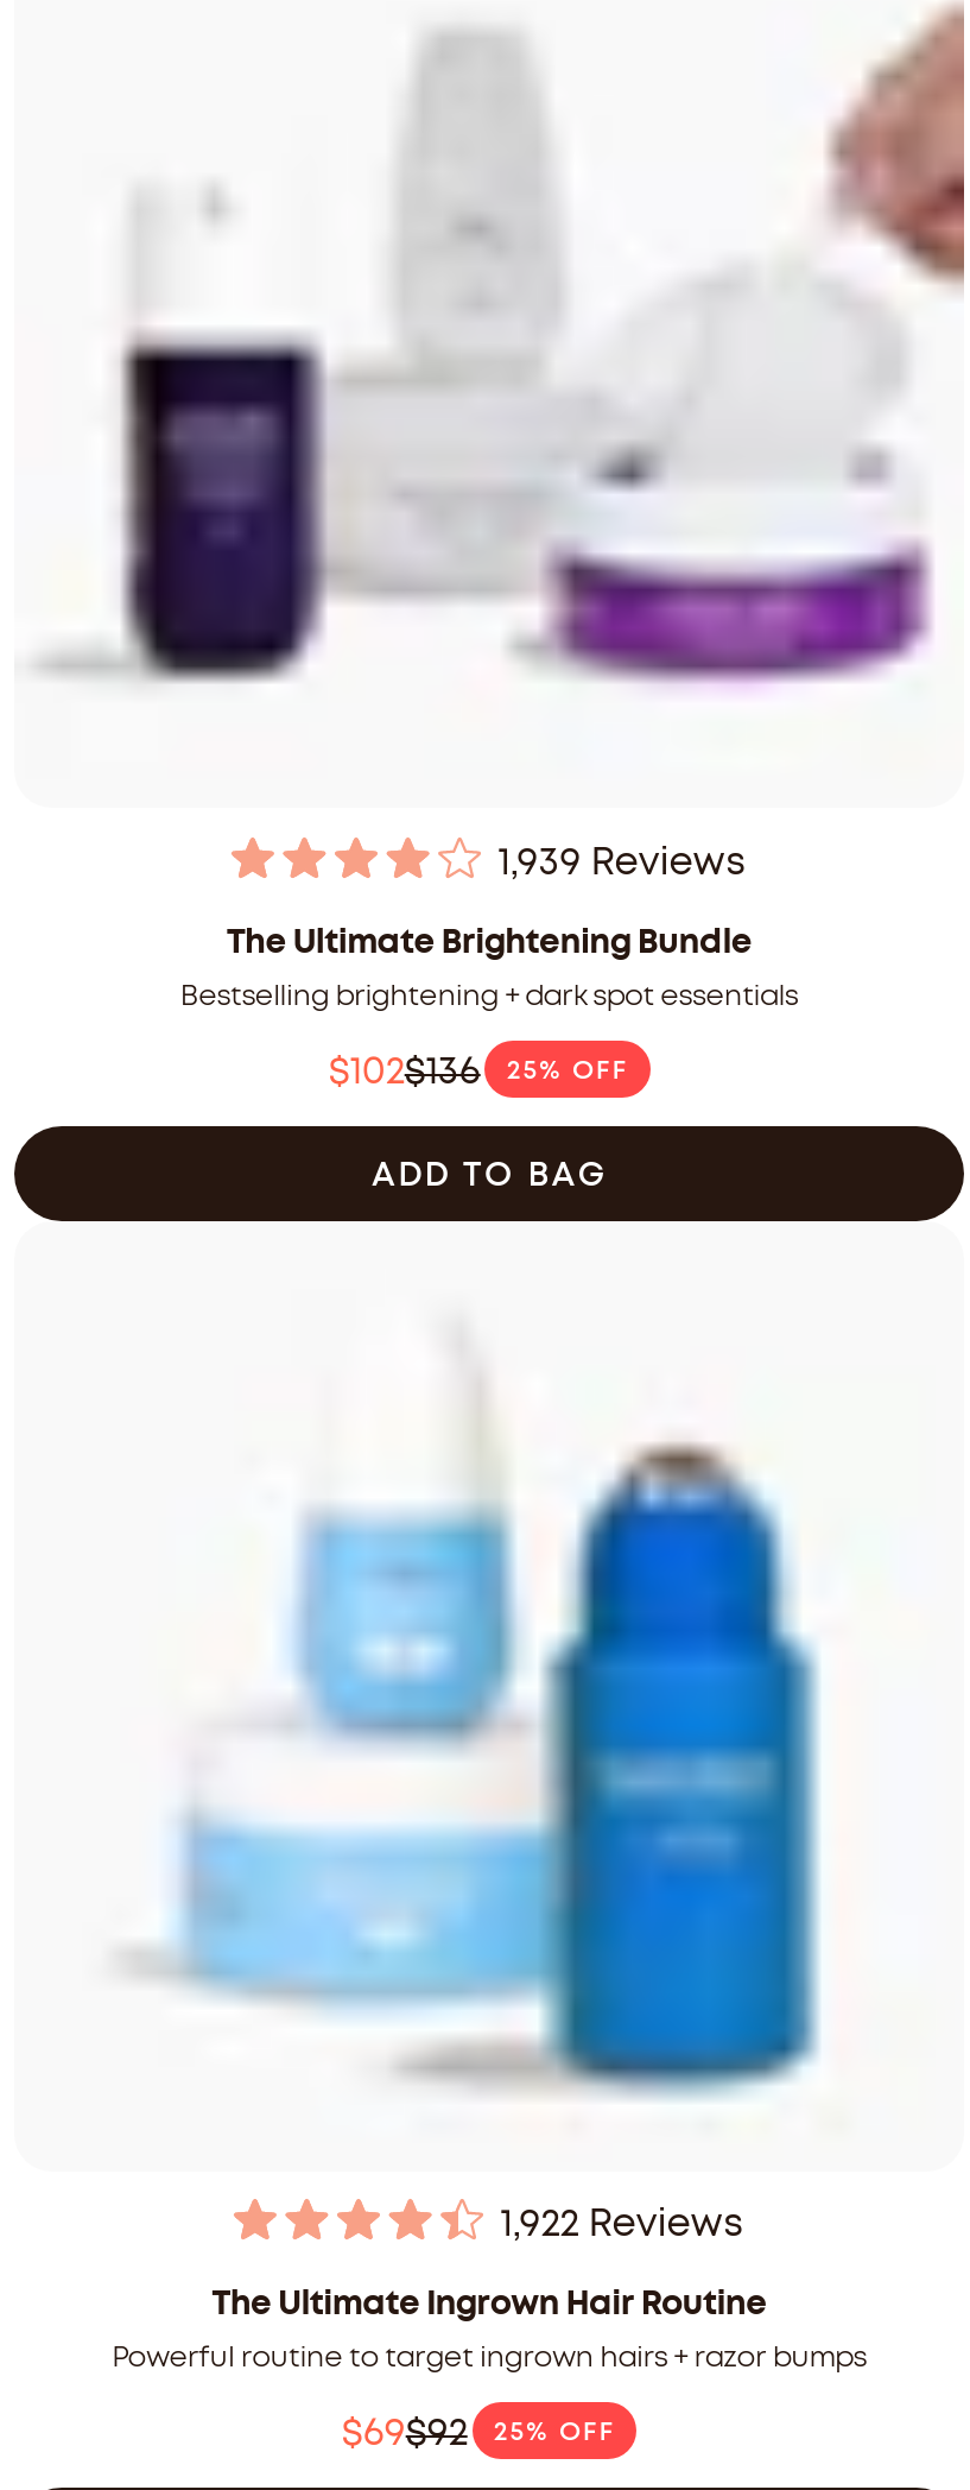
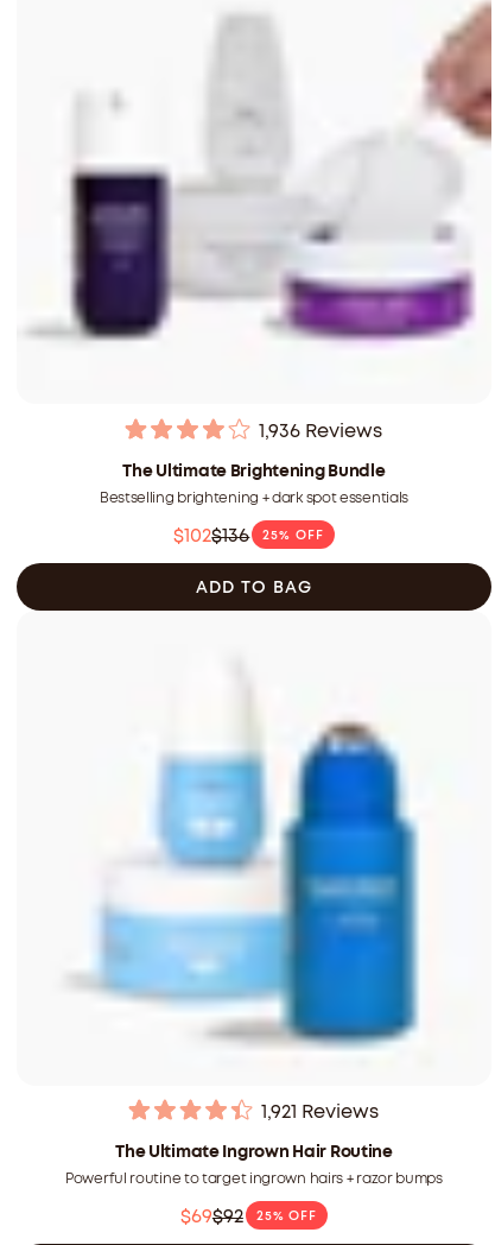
- 1,939 Reviews
+ 1,936 Reviews

- 1,922 Reviews
+ 1,921 Reviews
